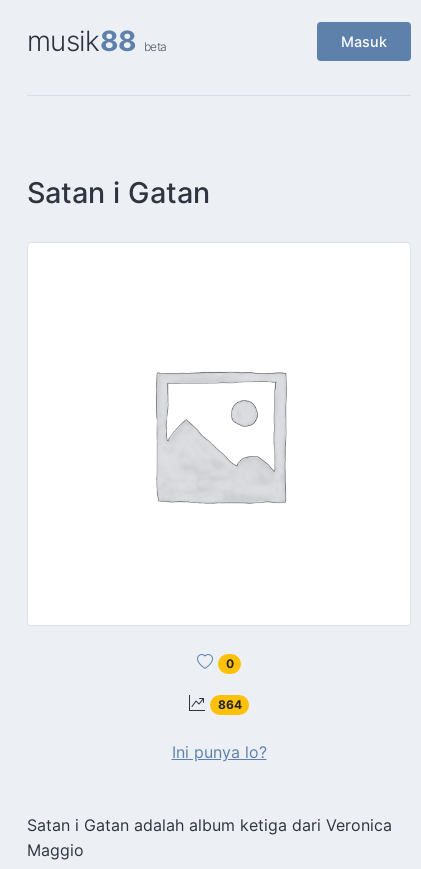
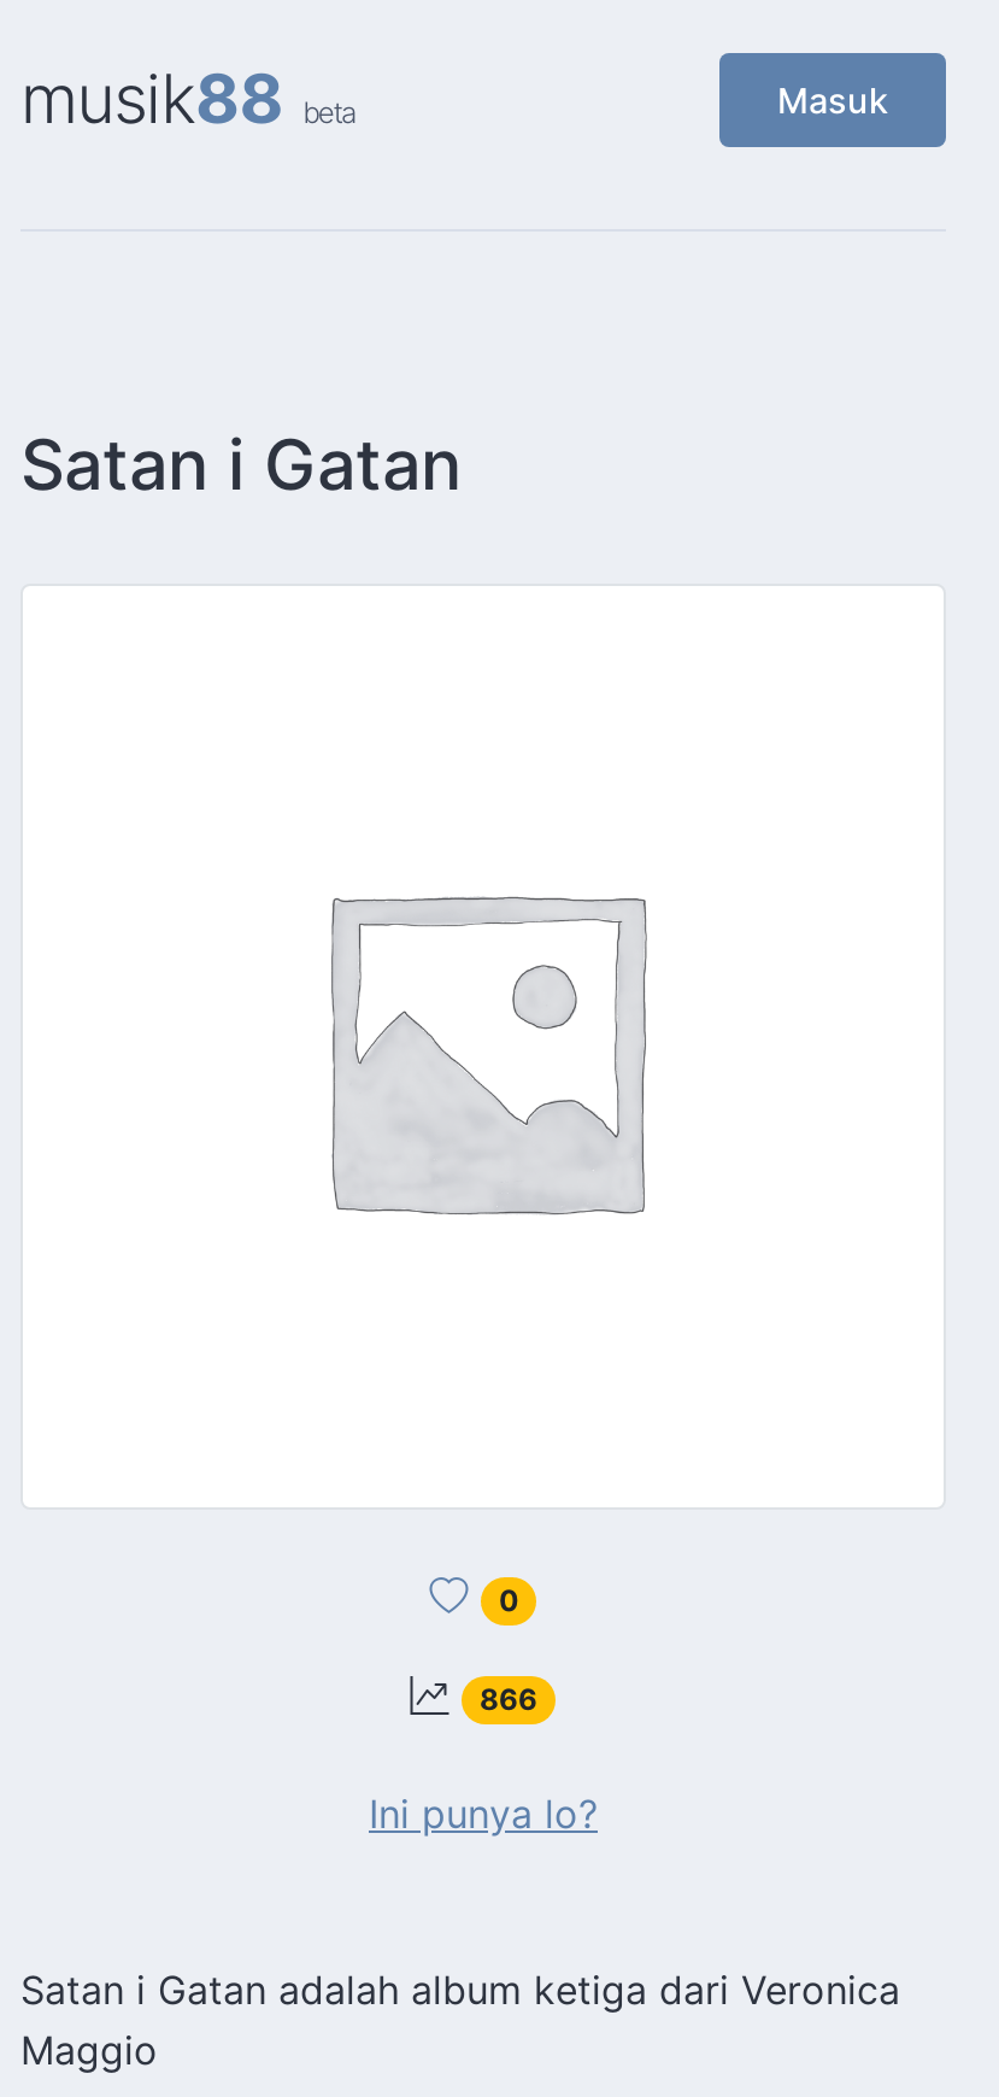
- 864
+ 866
